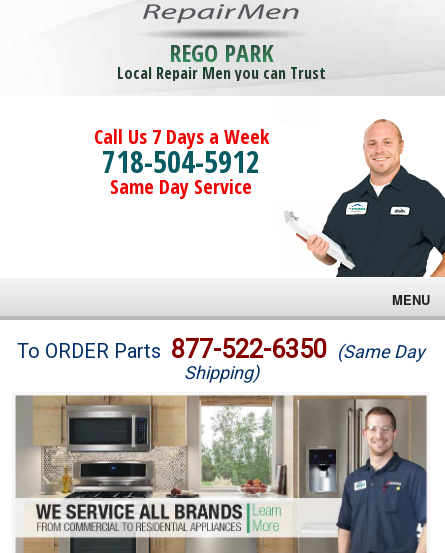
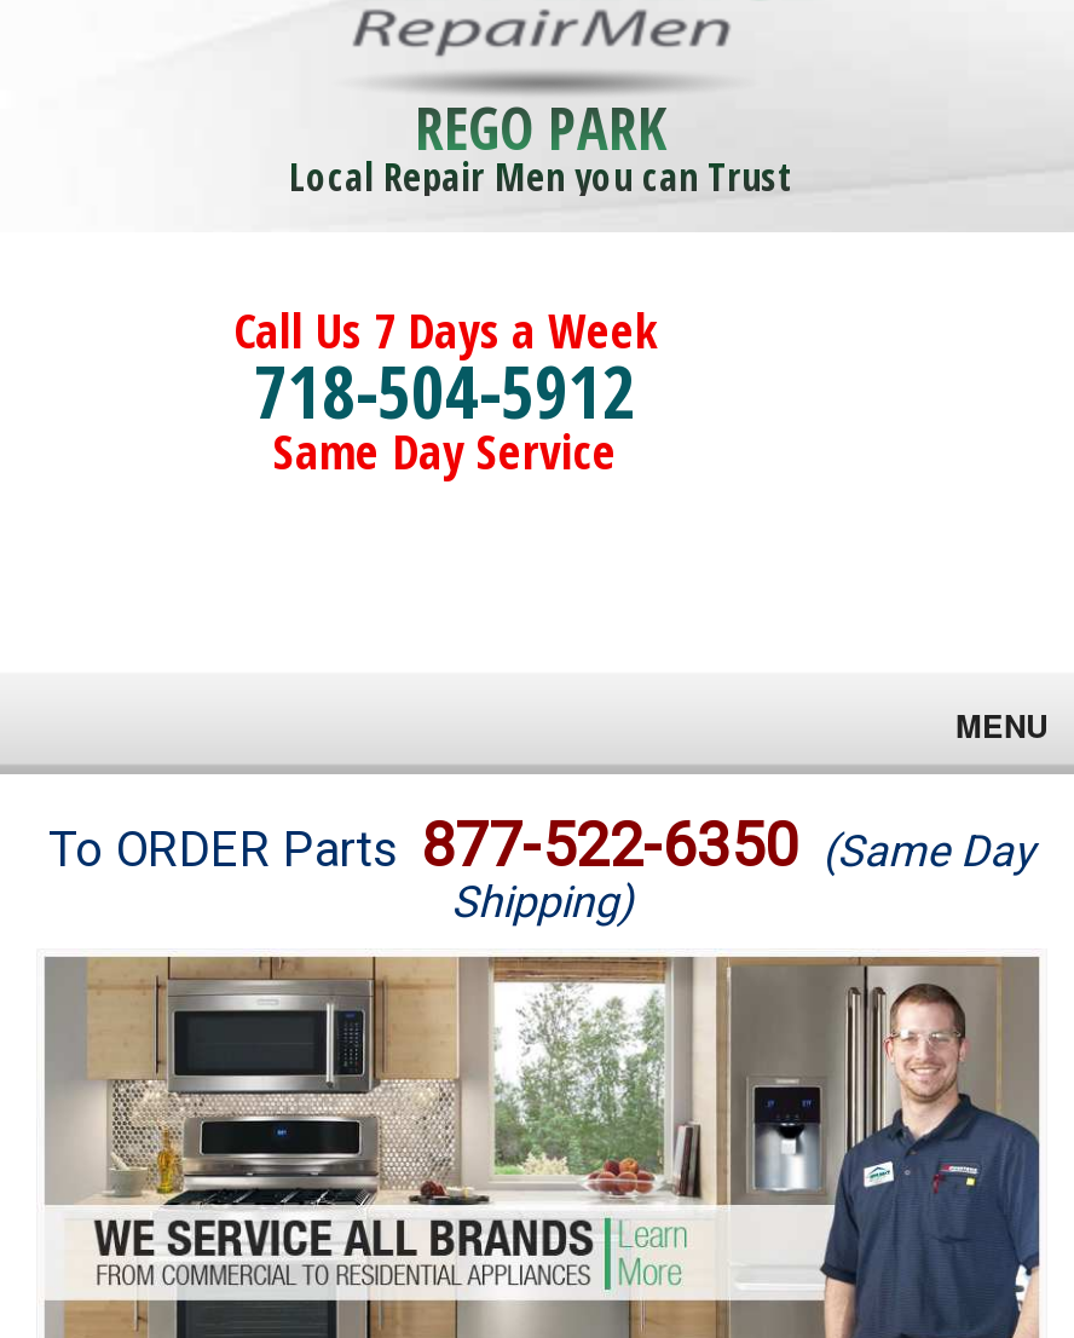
- [image]
